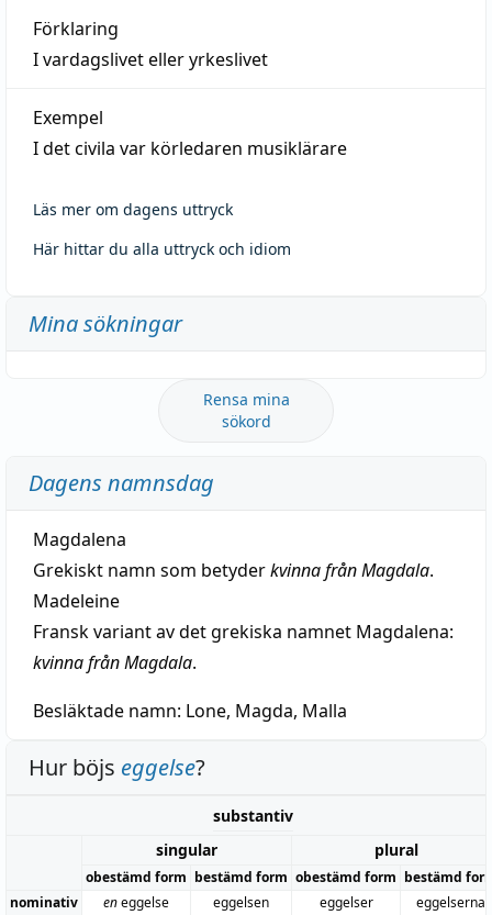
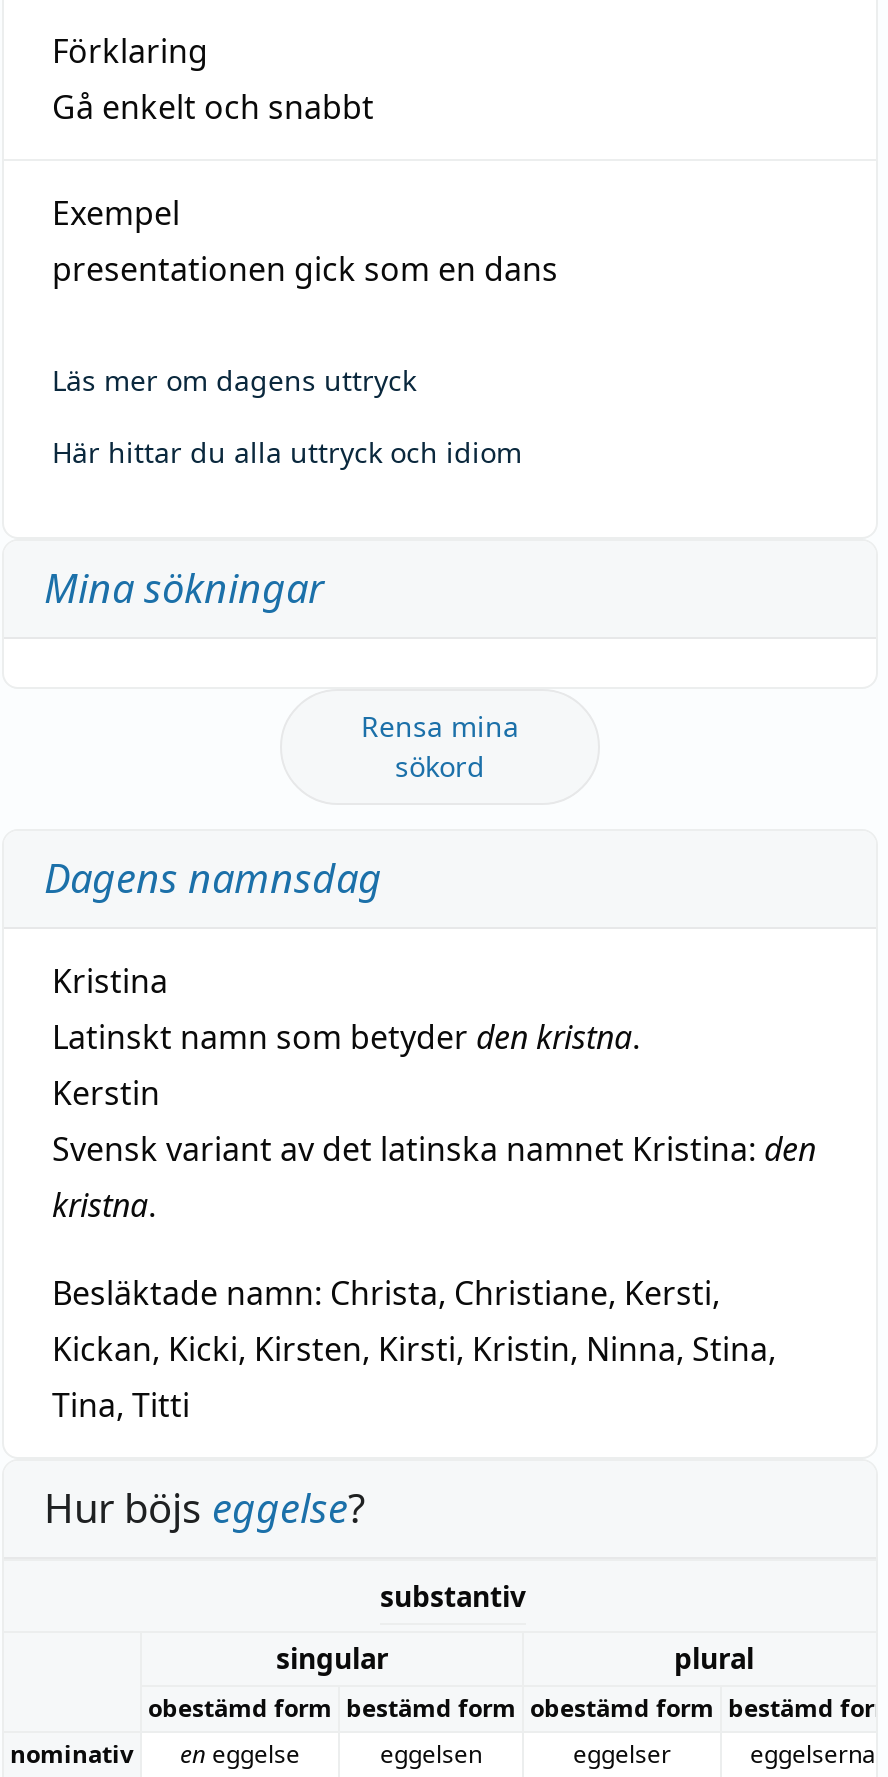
- I vardagslivet eller yrkeslivet
+ Gå enkelt och snabbt

- I det civila var körledaren musiklärare
+ presentationen gick som en dans

- Magdalena
- Grekiskt namn som betyder kvinna från Magdala.
- Madeleine
- Fransk variant av det grekiska namnet Magdalena:
- kvinna från Magdala.
+ Kristina
+ Latinskt namn som betyder den kristna.
+ Kerstin
+ Svensk variant av det latinska namnet Kristina: den
+ kristna.

- Besläktade namn: Lone, Magda, Malla
+ Besläktade namn: Christa, Christiane, Kersti,
+ Kickan, Kicki, Kirsten, Kirsti, Kristin, Ninna, Stina,
+ Tina, Titti
